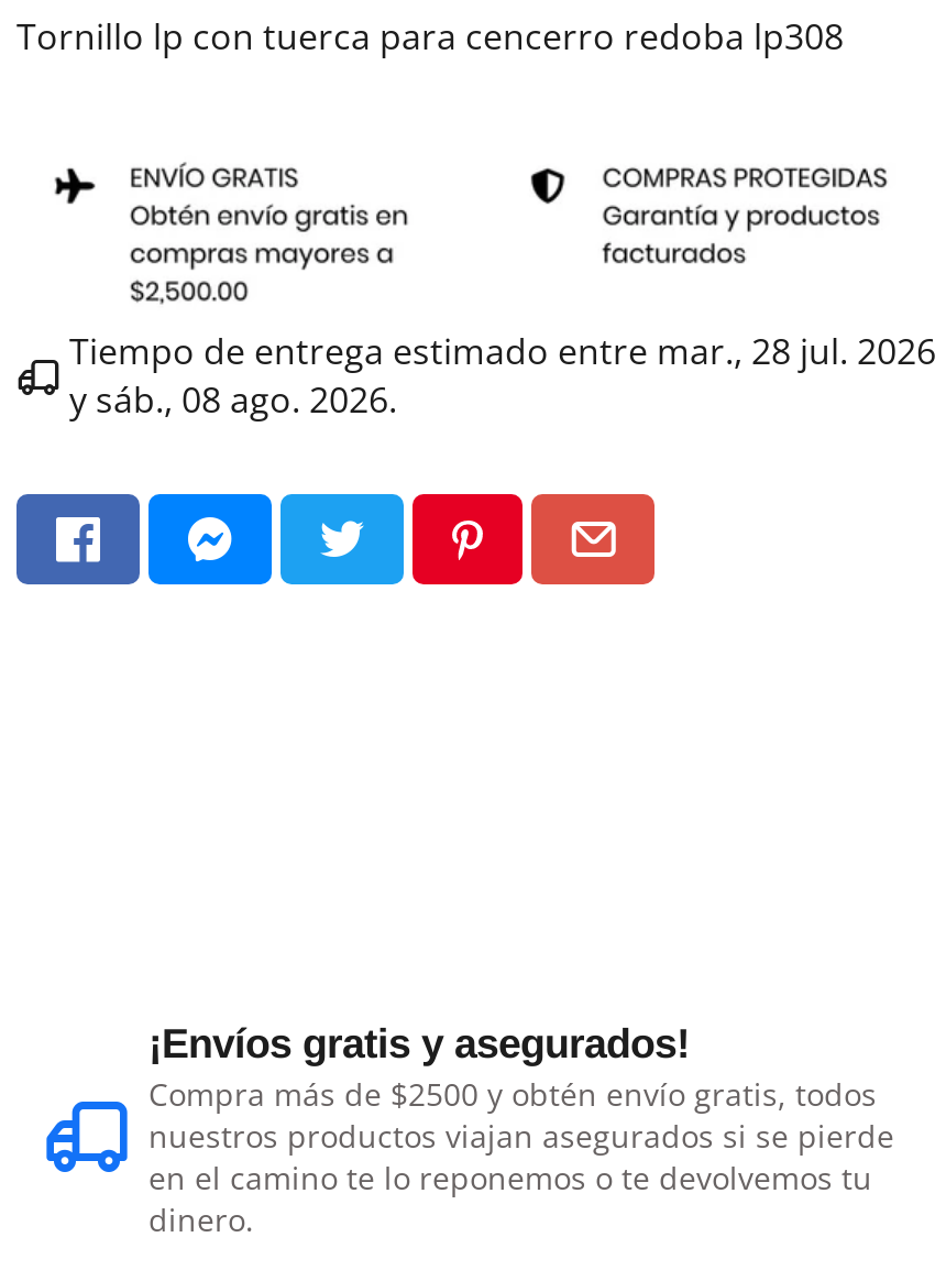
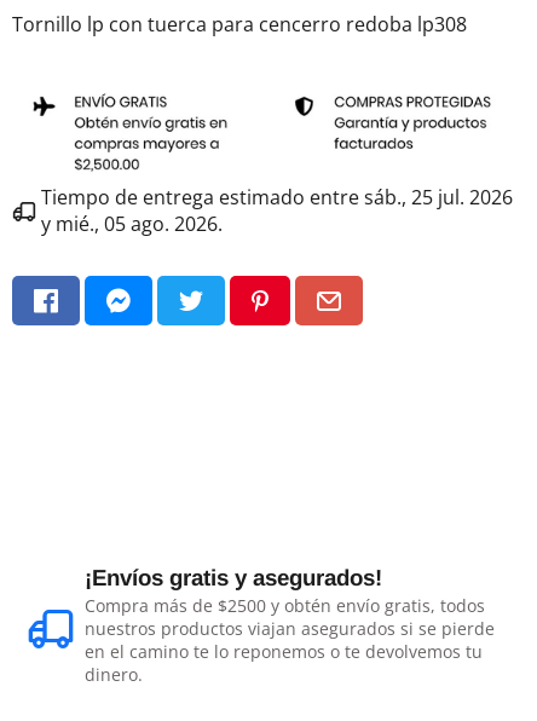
- Tiempo de entrega estimado entre mar., 28 jul. 2026
+ Tiempo de entrega estimado entre sáb., 25 jul. 2026

- y sáb., 08 ago. 2026.
+ y mié., 05 ago. 2026.
